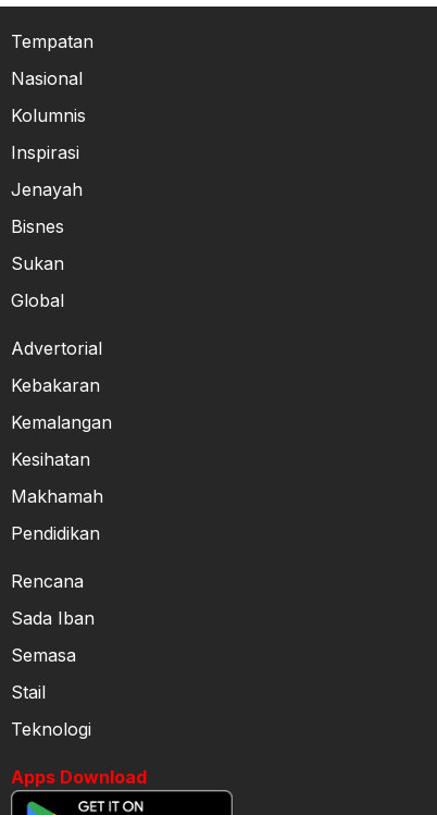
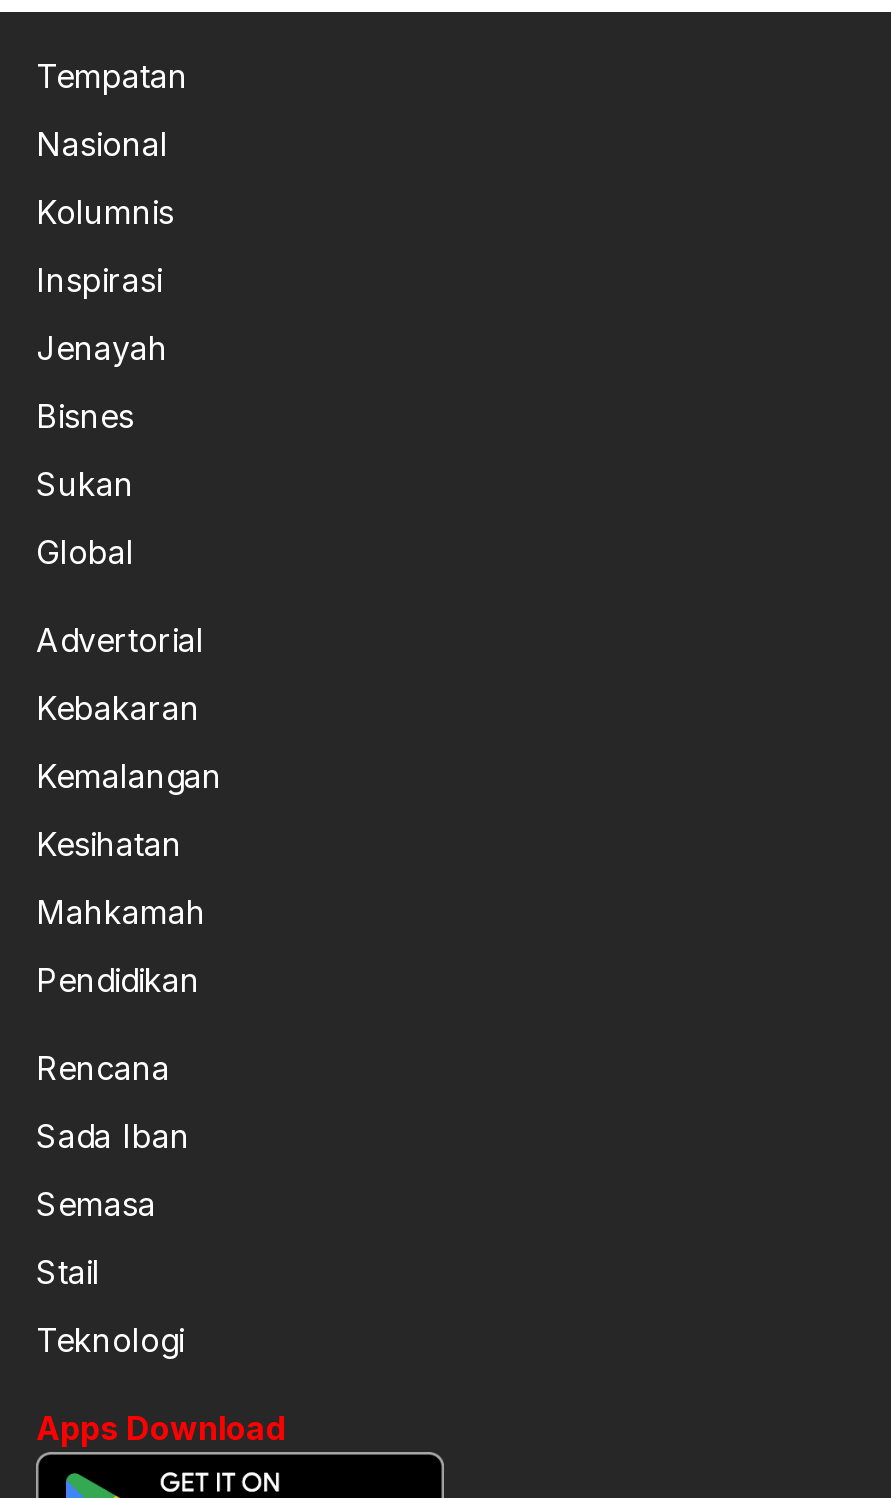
- Makhamah
+ Mahkamah
